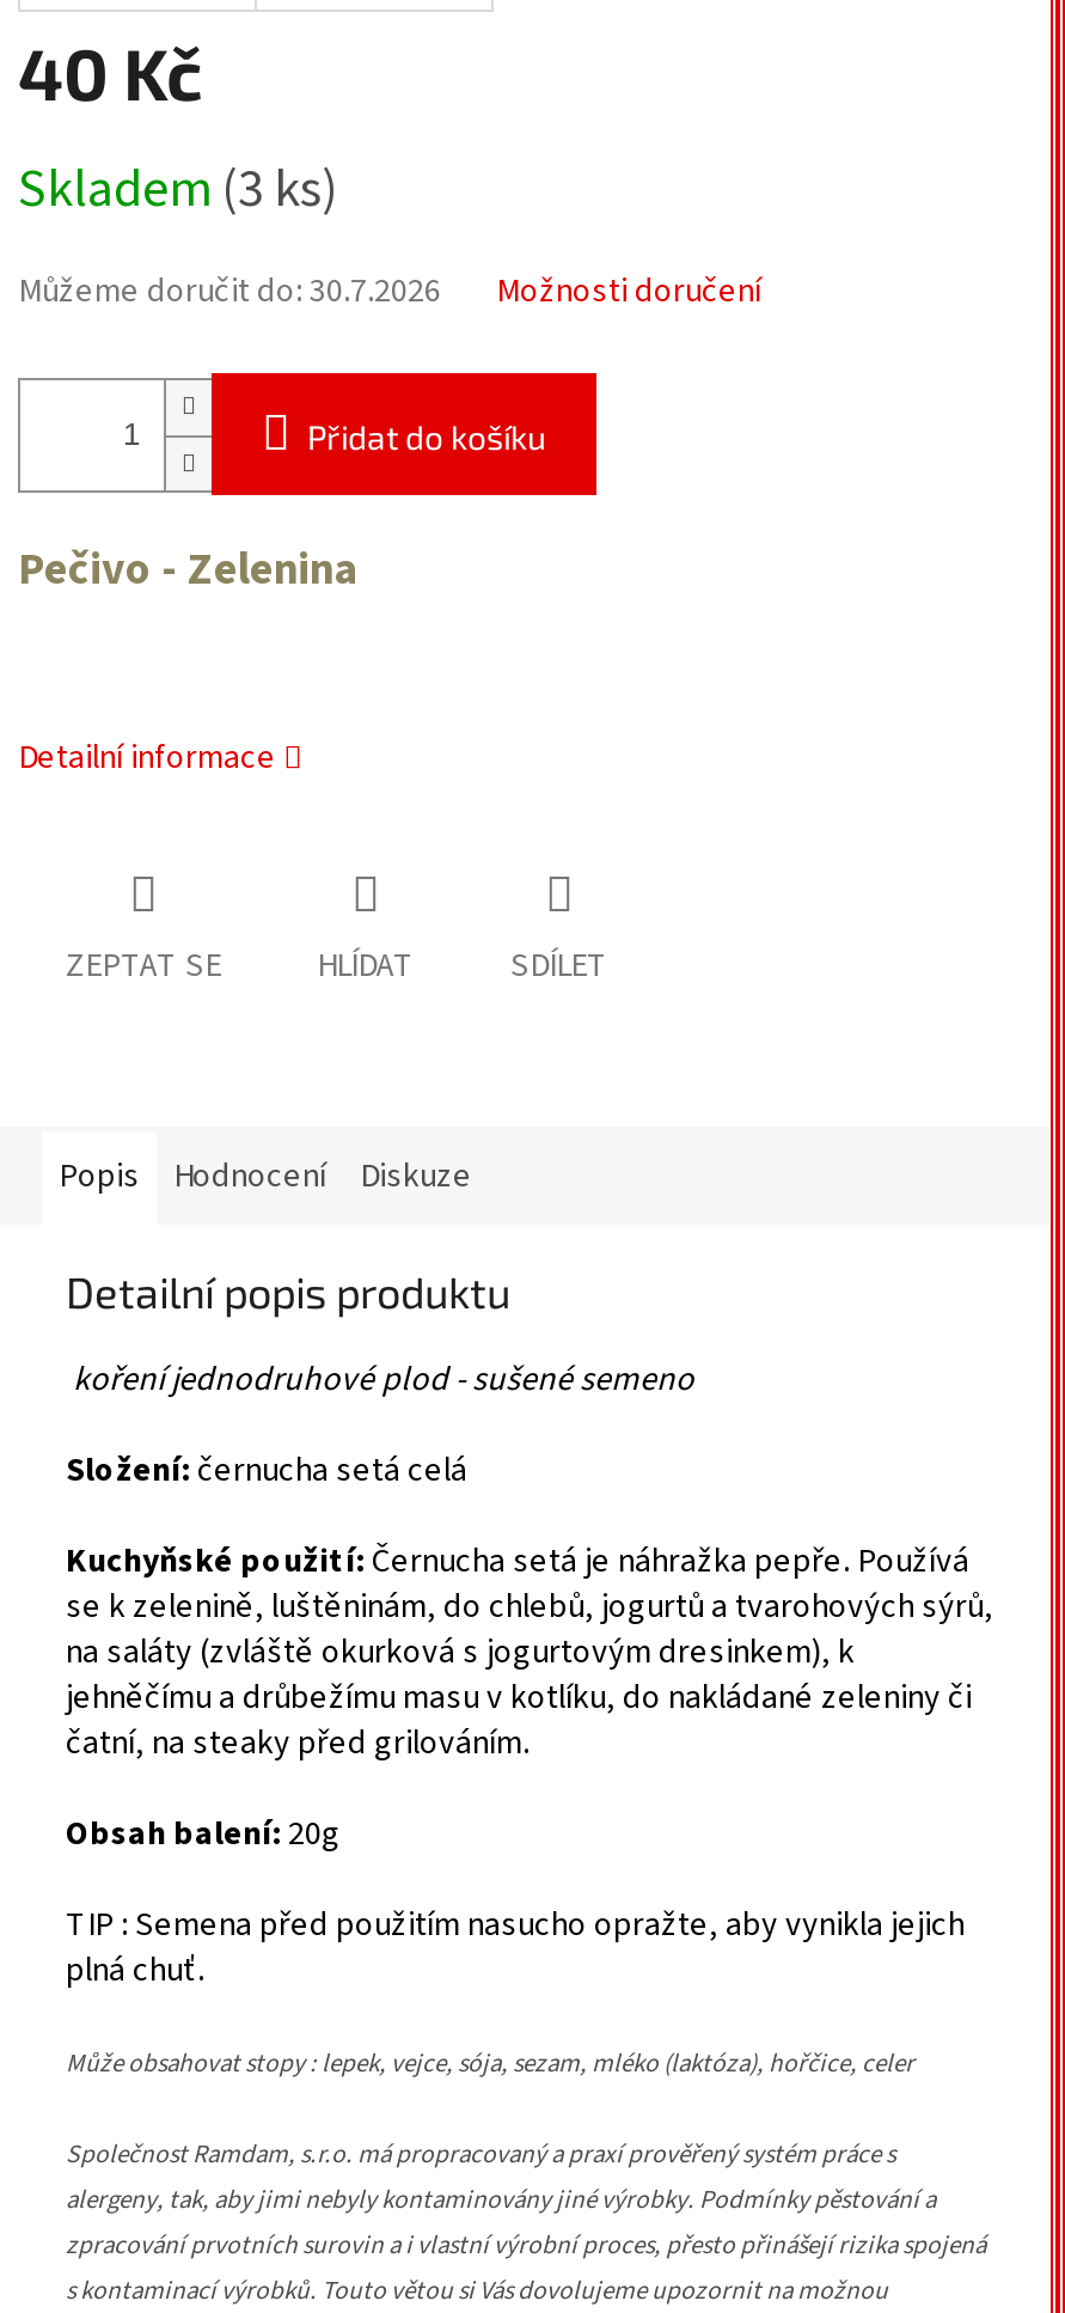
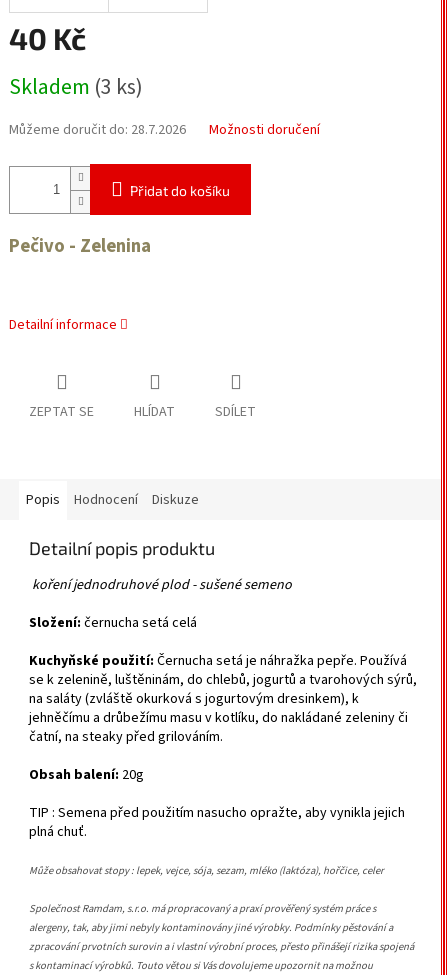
- Můžeme doručit do: 30.7.2026
+ Můžeme doručit do: 28.7.2026
